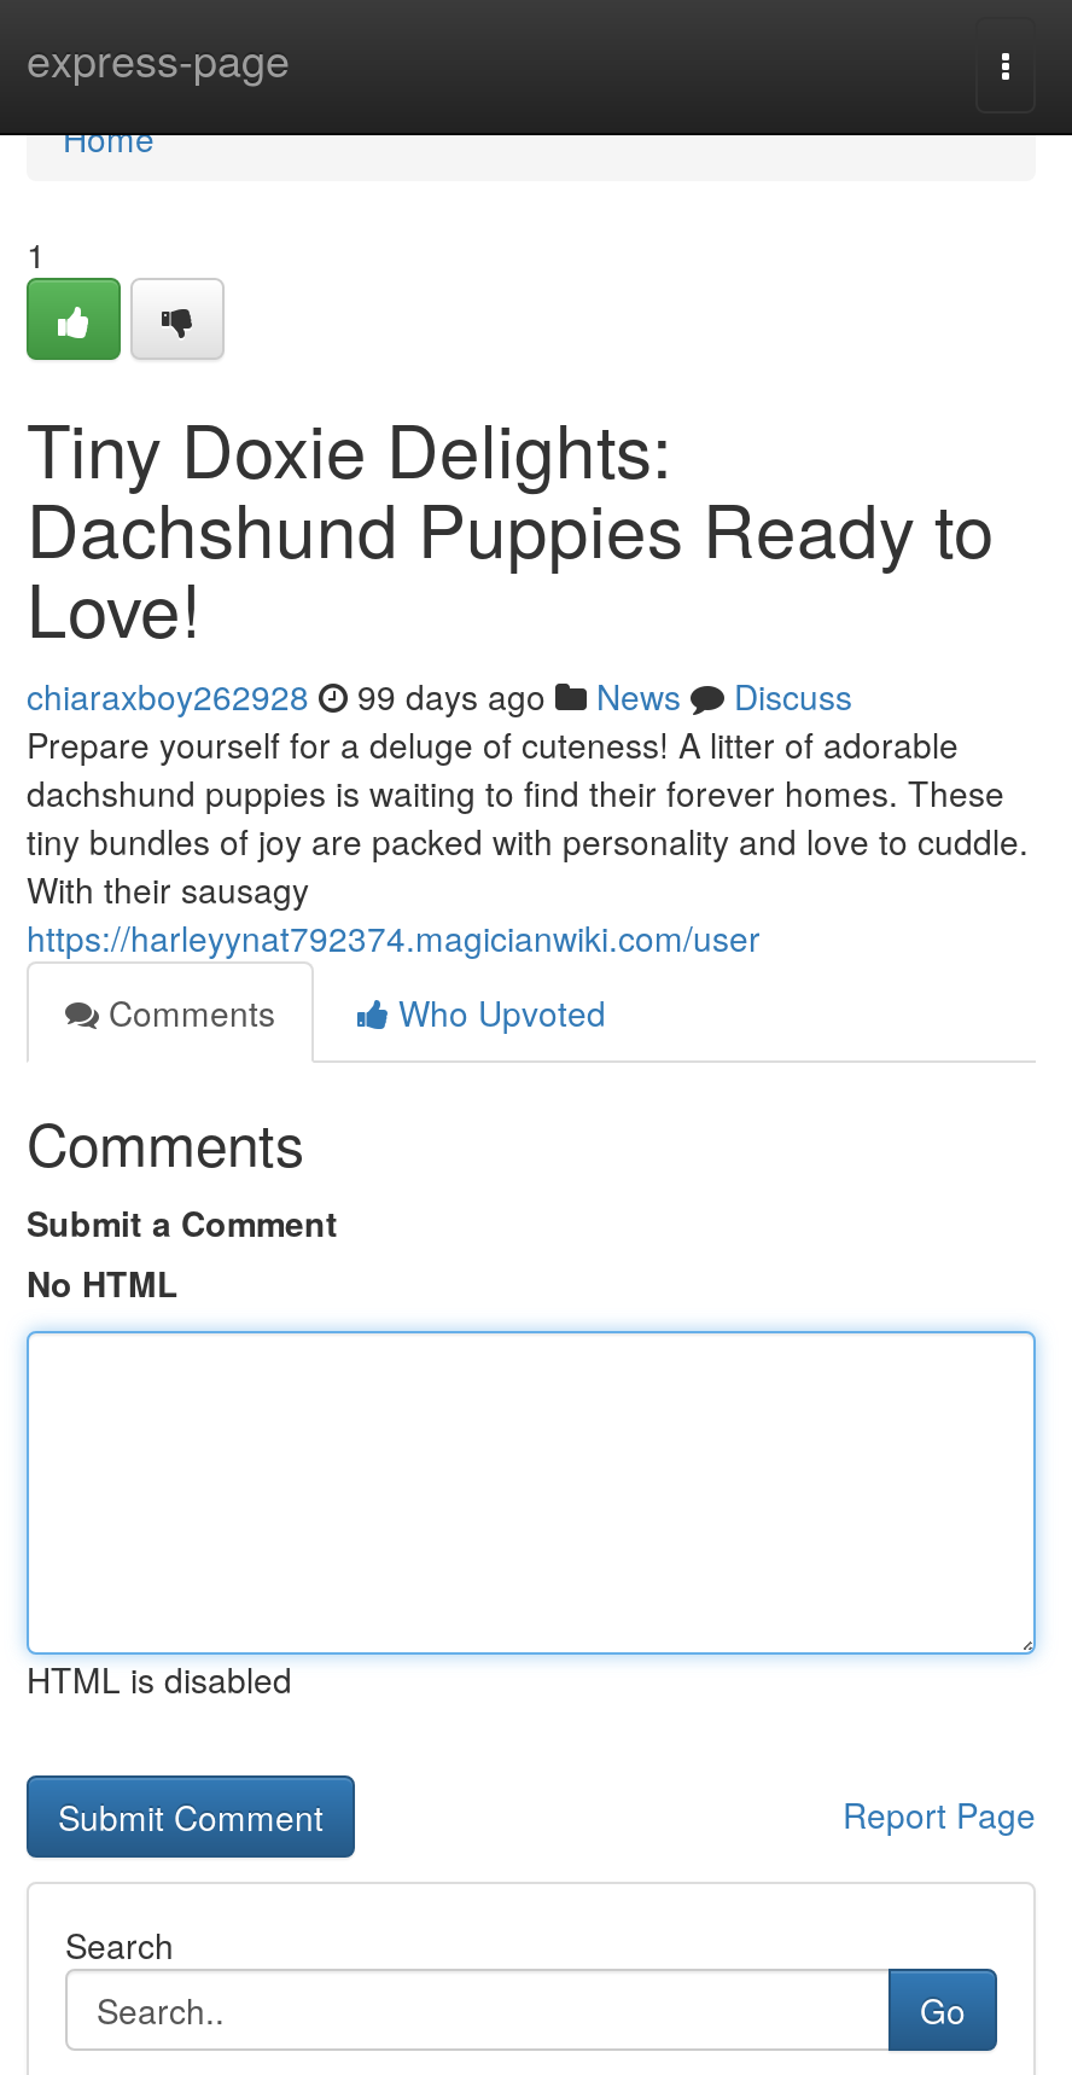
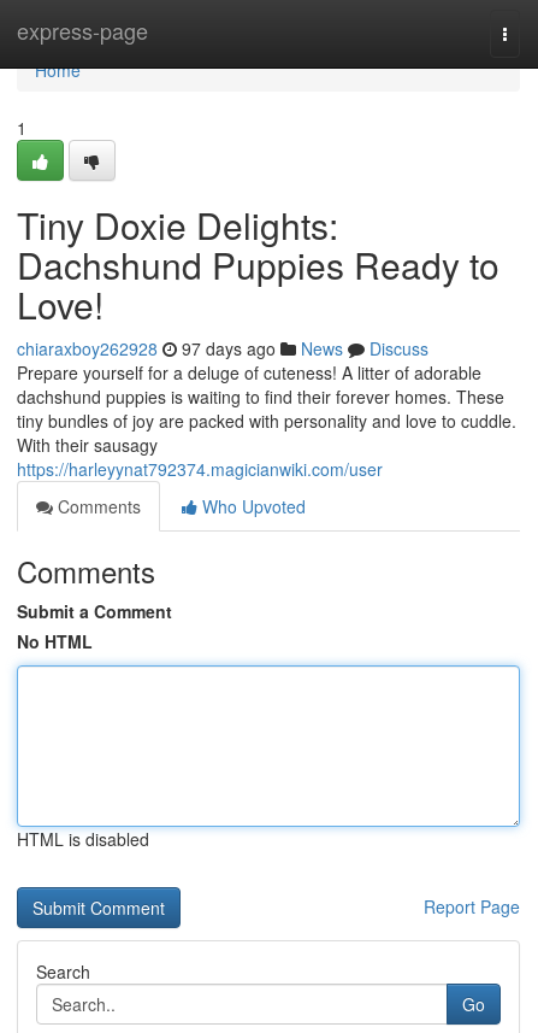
- chiaraxboy262928 99 days ago News Discuss
+ chiaraxboy262928 97 days ago News Discuss
